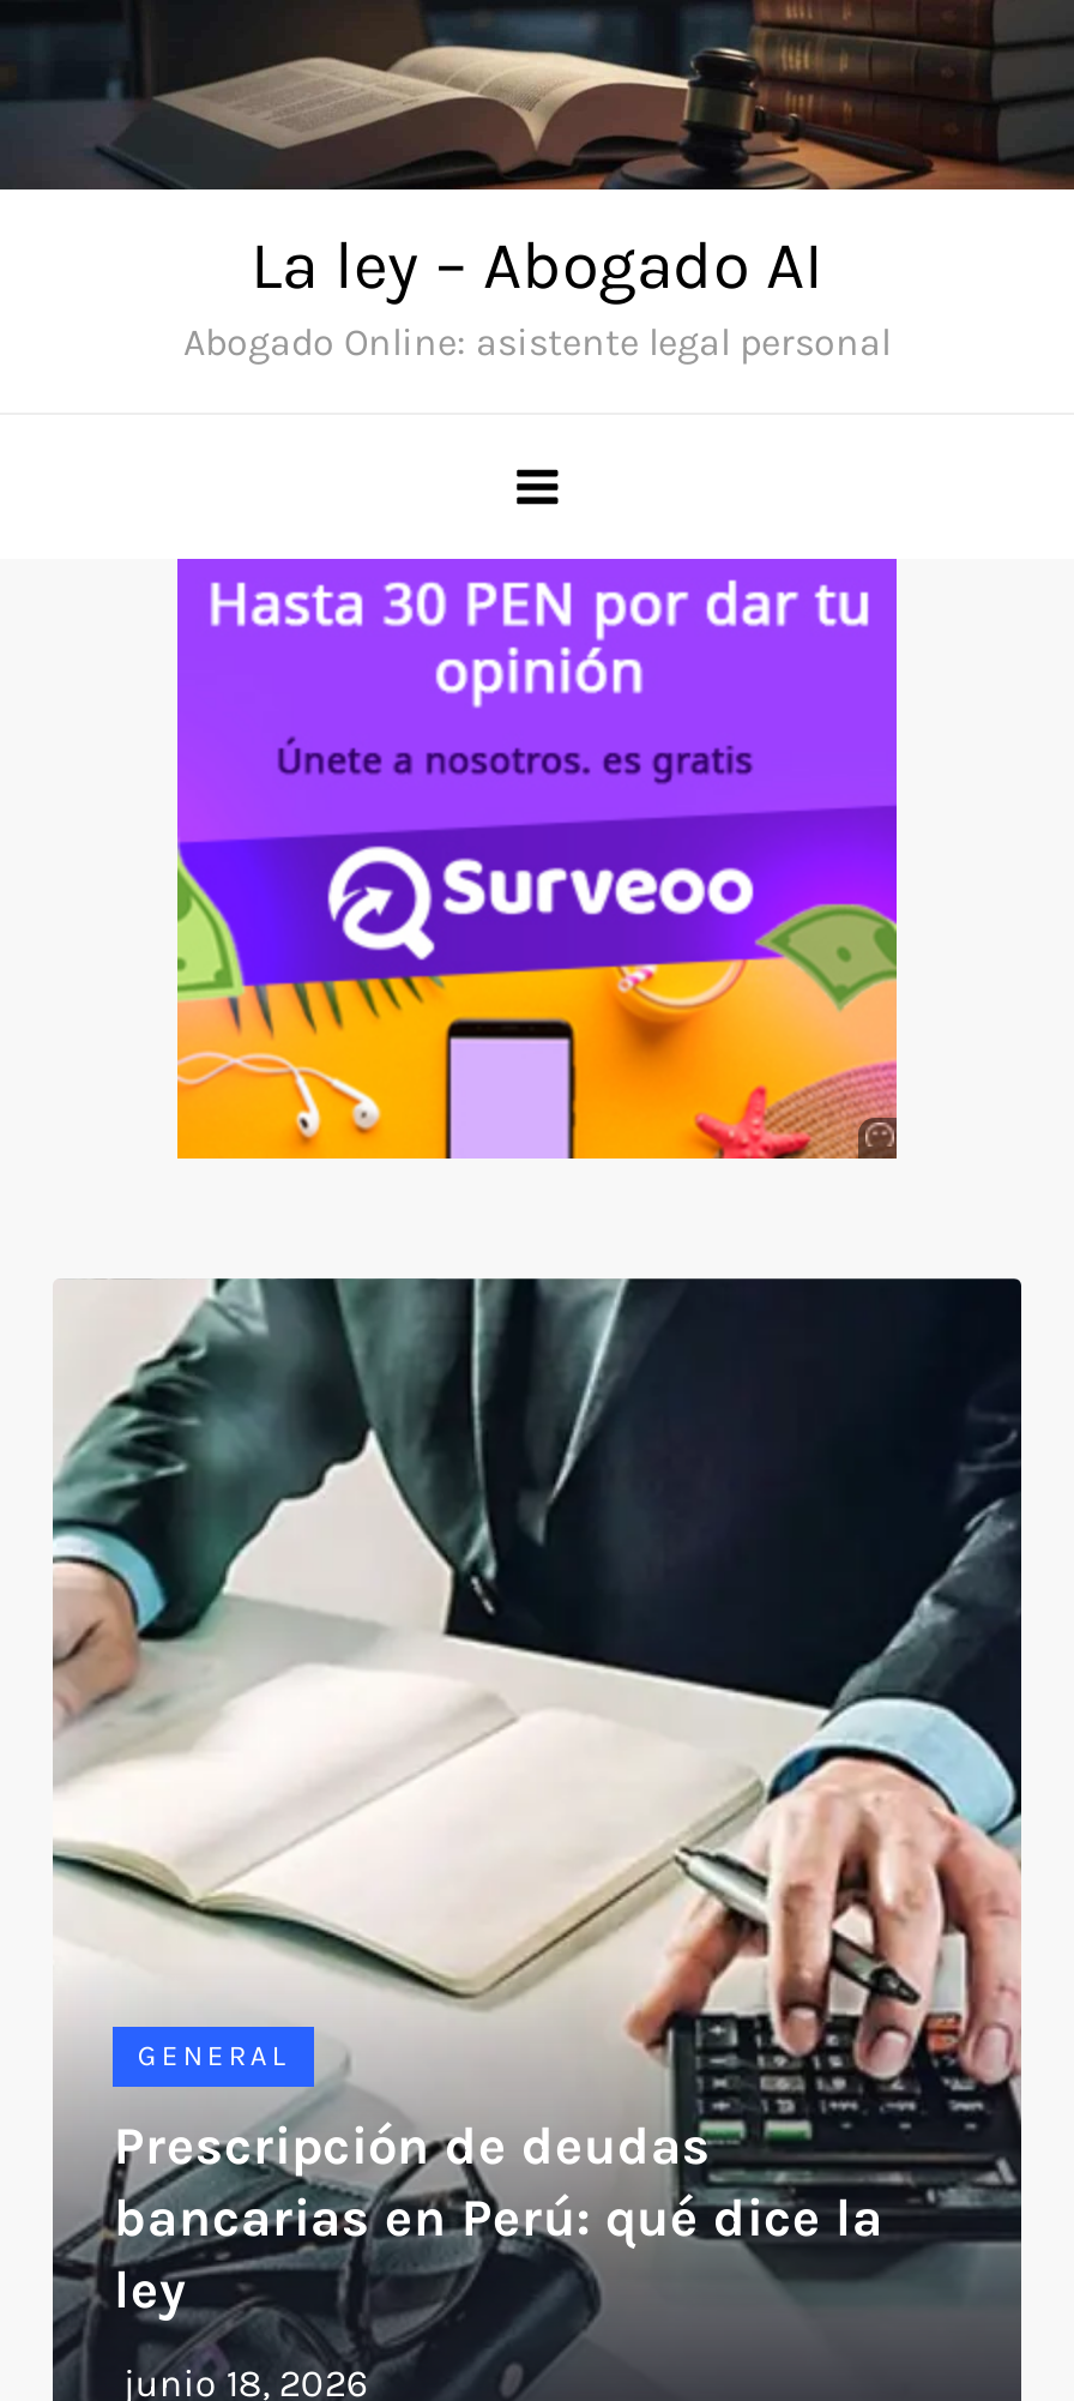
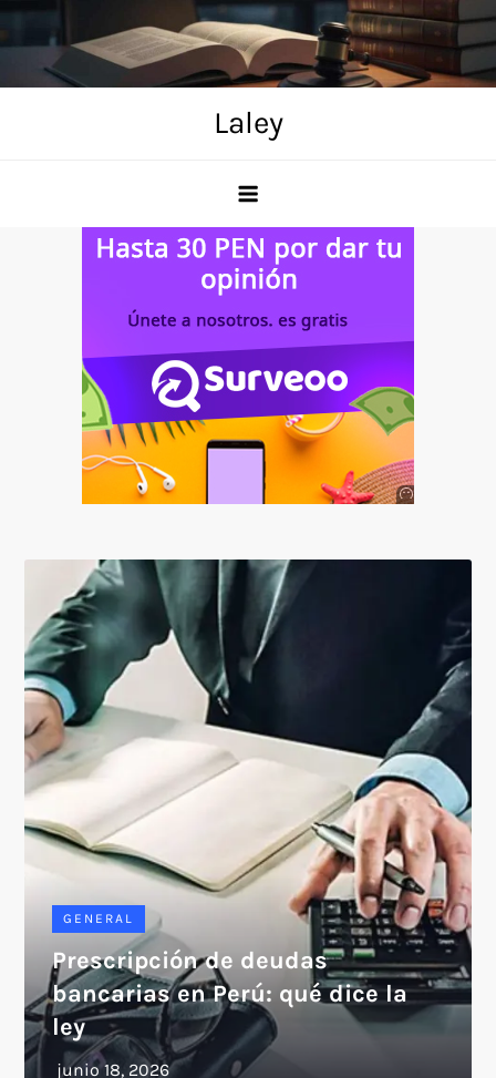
- La ley – Abogado AI
- Abogado Online: asistente legal personal
+ Laley
